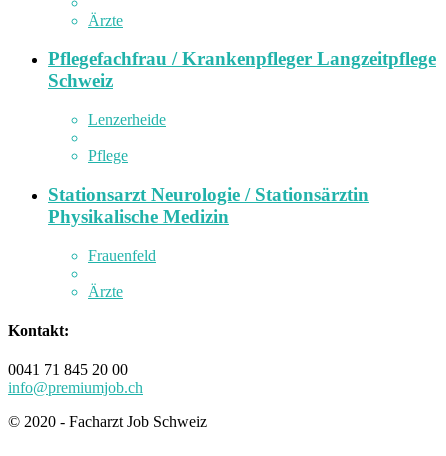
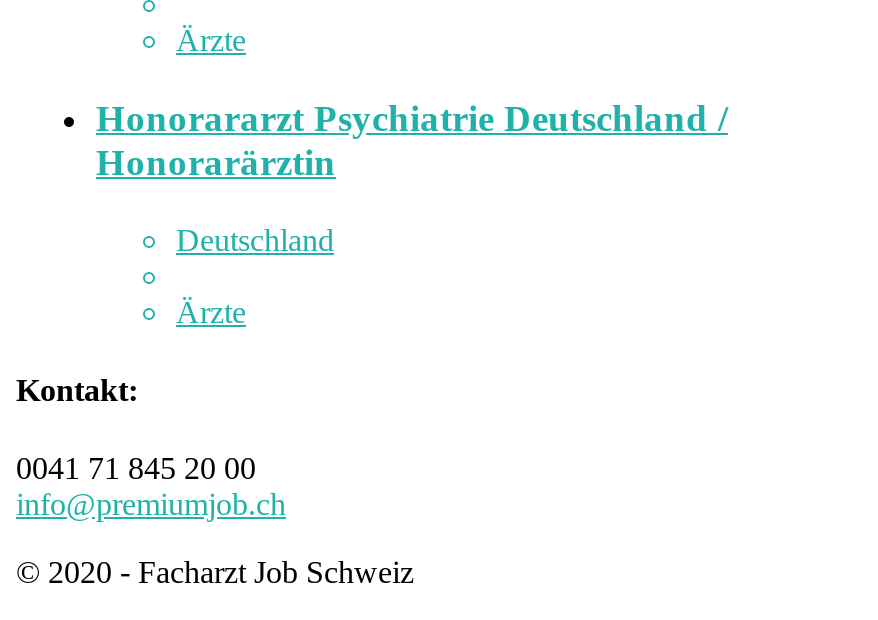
- Pflegefachfrau / Krankenpfleger Langzeitpflege
- Schweiz
- Lenzerheide
- Pflege
- Stationsarzt Neurologie / Stationsärztin
- Physikalische Medizin
- Frauenfeld
+ Honorararzt Psychiatrie Deutschland /
+ Honorarärztin
+ Deutschland
